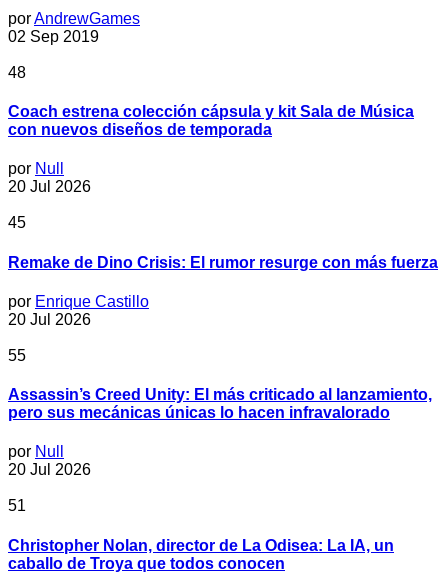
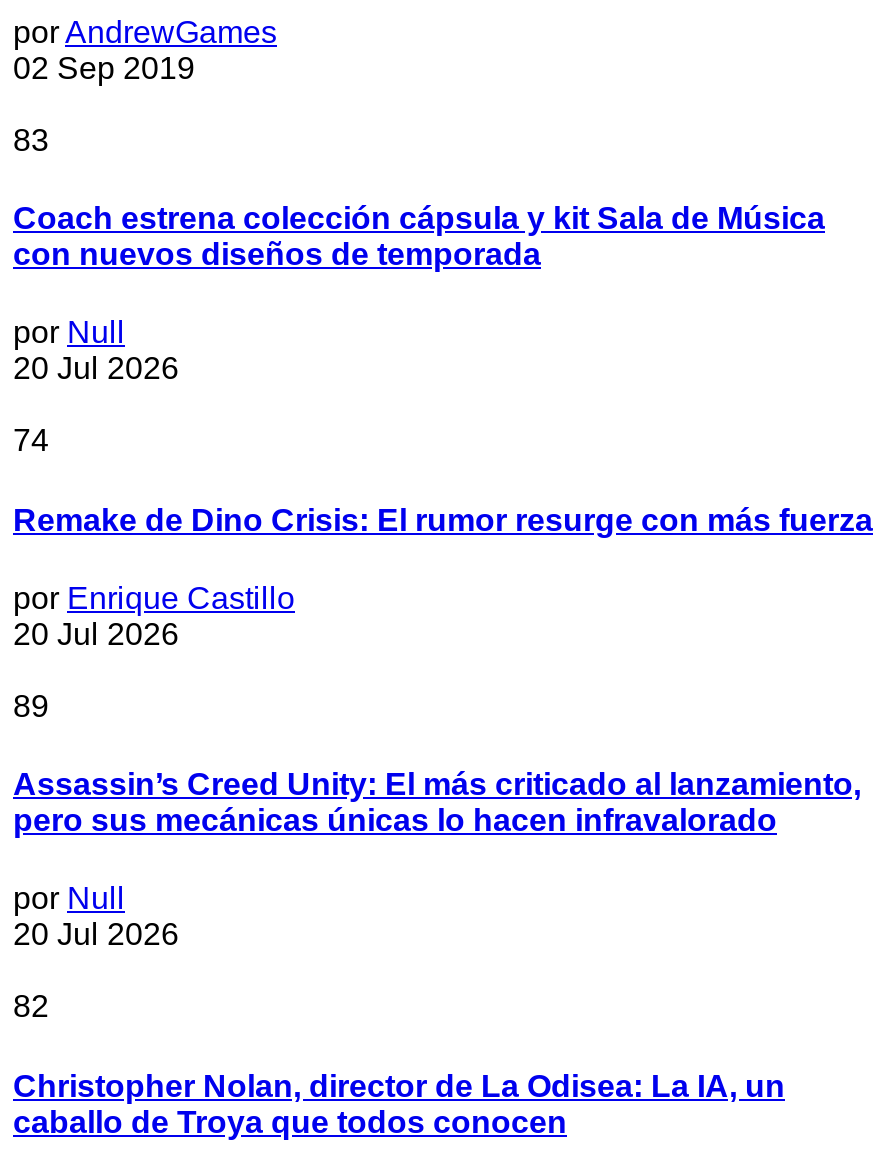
- 48
+ 83

- 45
+ 74

- 55
+ 89

- 51
+ 82
